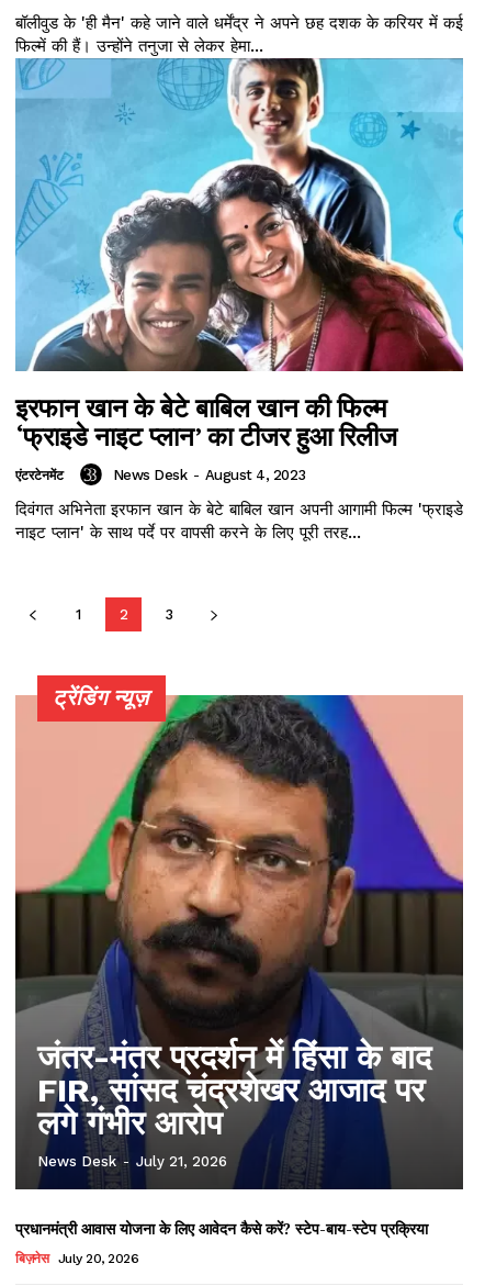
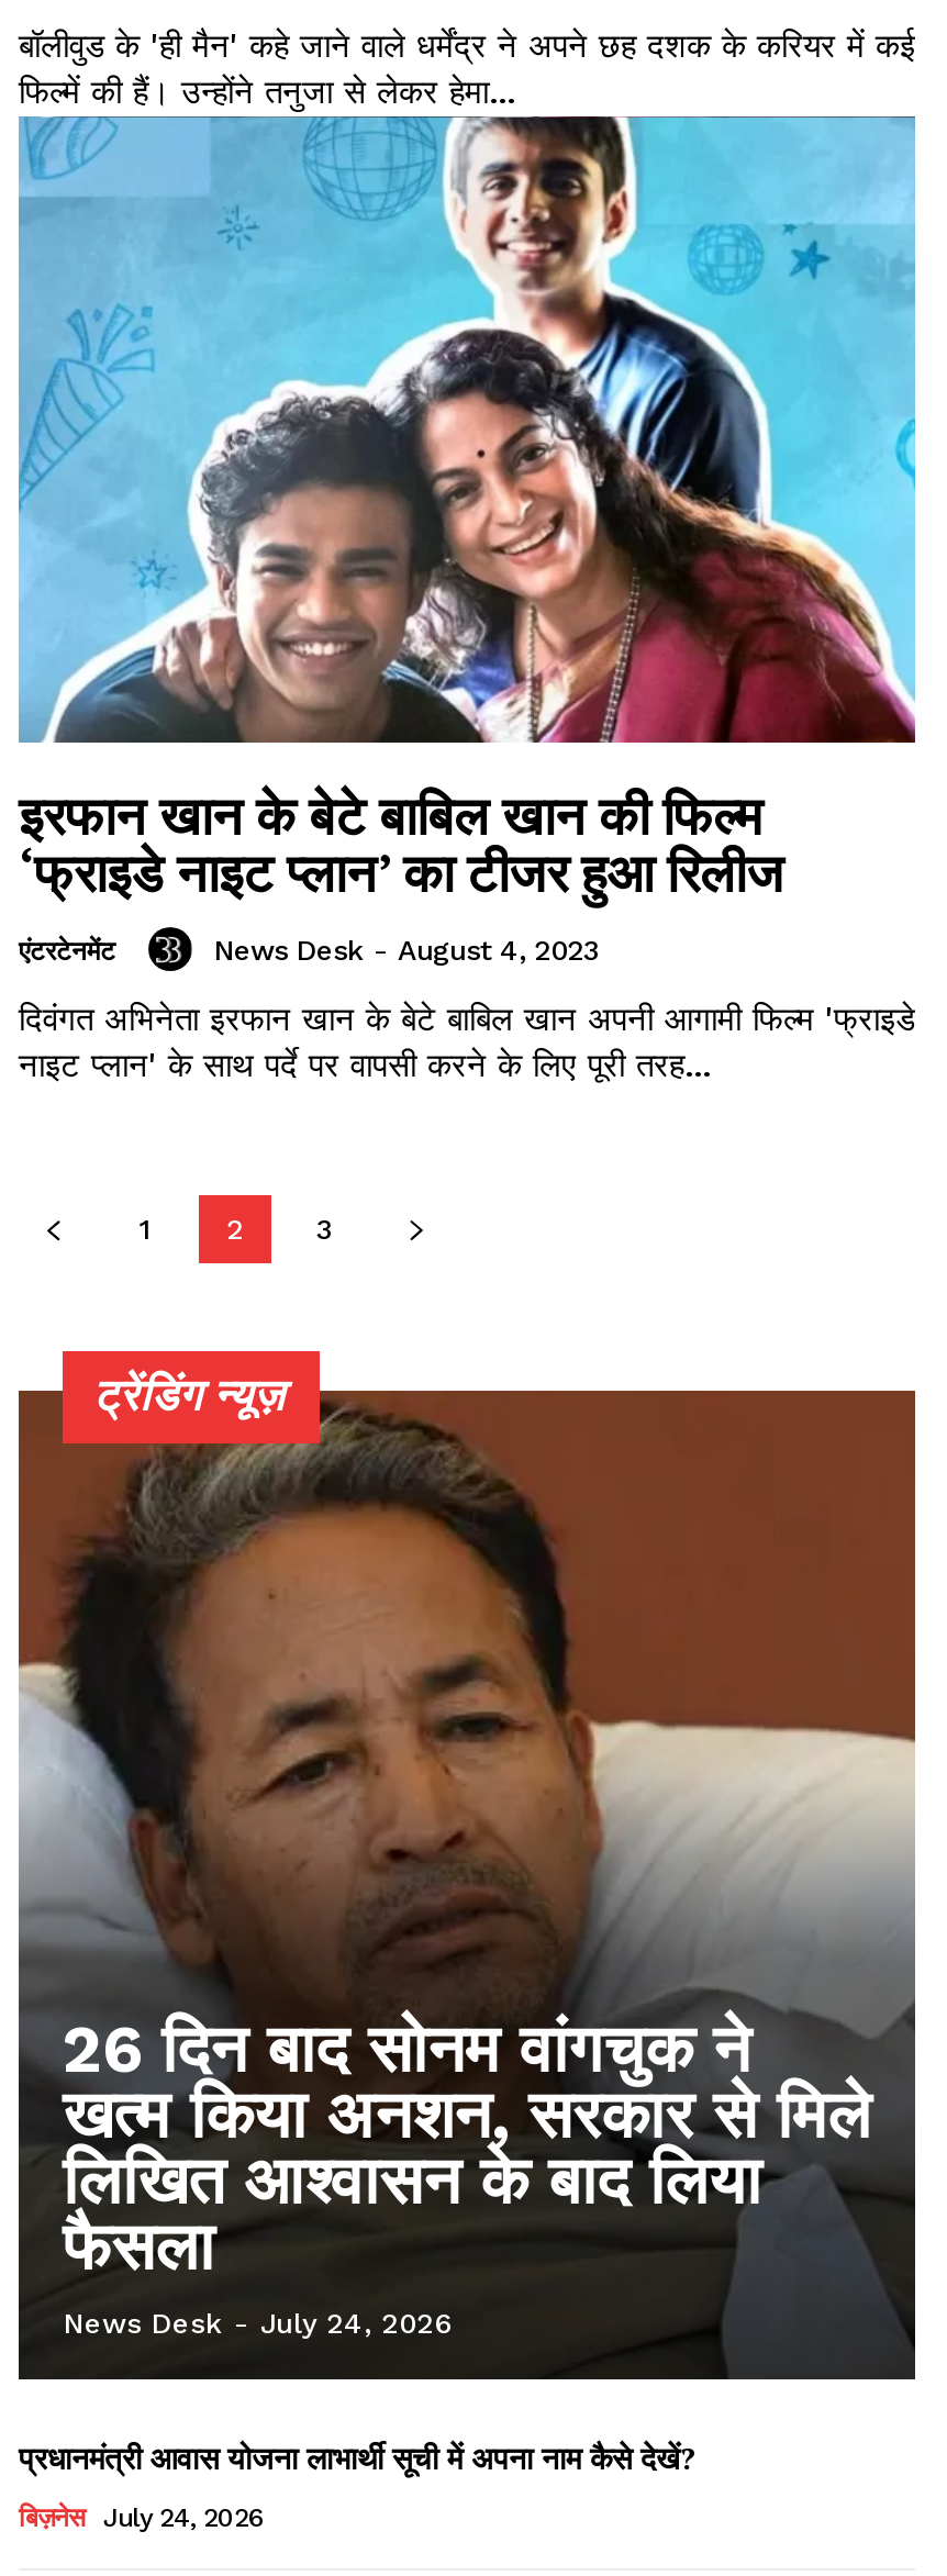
- [image]
- जंतर-मंतर प्रदर्शन में हिंसा के बाद
- FIR, सांसद चंद्रशेखर आजाद पर
- लगे गंभीर आरोप
- News Desk - July 21, 2026
+ [image]
+ 26 दिन बाद सोनम वांगचुक ने
+ खत्म किया अनशन, सरकार से मिले
+ लिखित आश्वासन के बाद लिया
+ फैसला
+ News Desk - July 24, 2026

- प्रधानमंत्री आवास योजना के लिए आवेदन कैसे करें? स्टेप-बाय-स्टेप प्रक्रिया
+ प्रधानमंत्री आवास योजना लाभार्थी सूची में अपना नाम कैसे देखें?

- बिज़नेस July 20, 2026
+ बिज़नेस July 24, 2026
